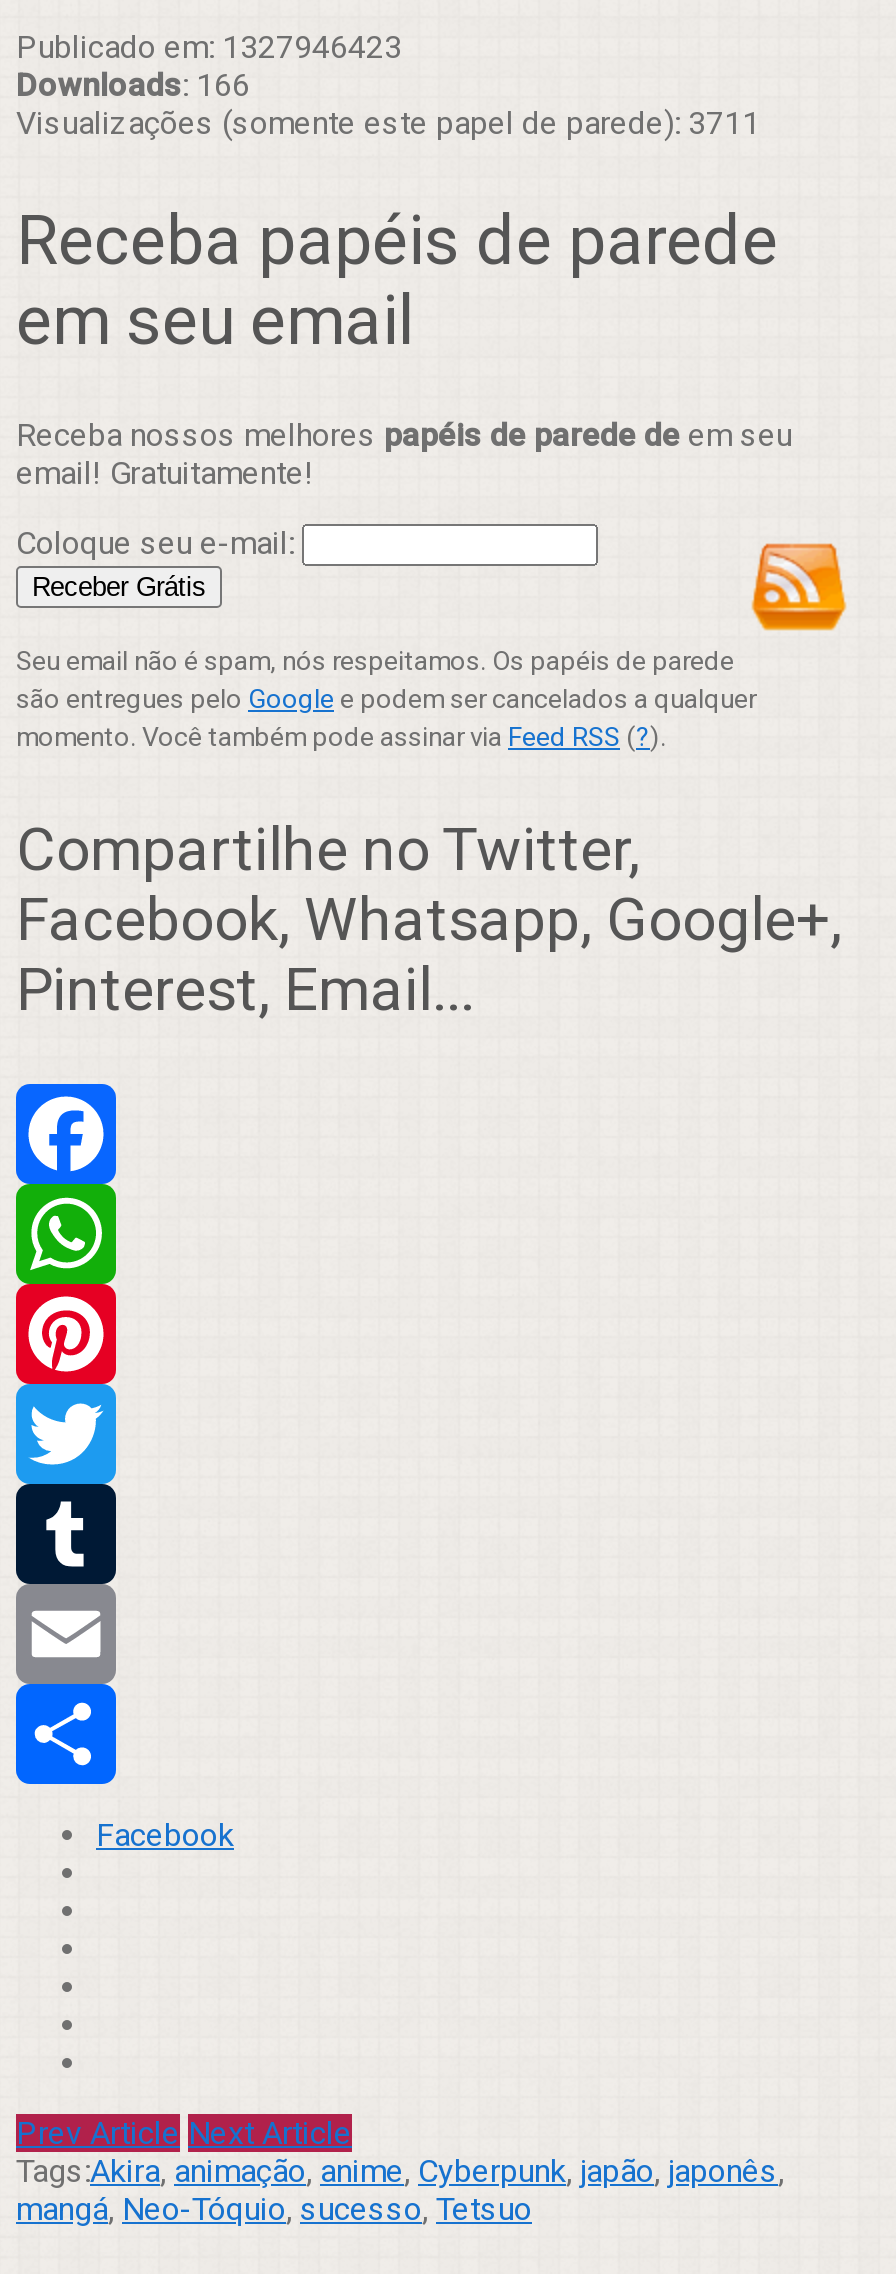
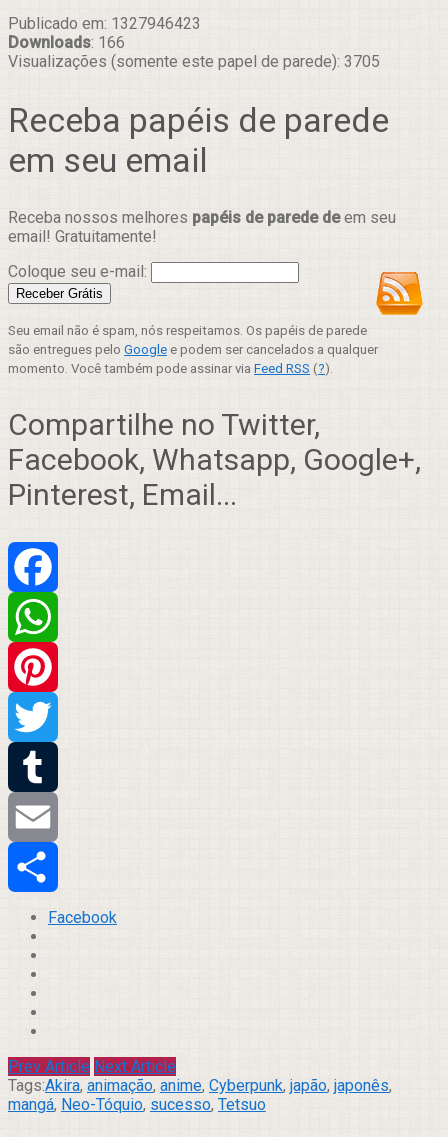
- Visualizações (somente este papel de parede): 3711
+ Visualizações (somente este papel de parede): 3705
